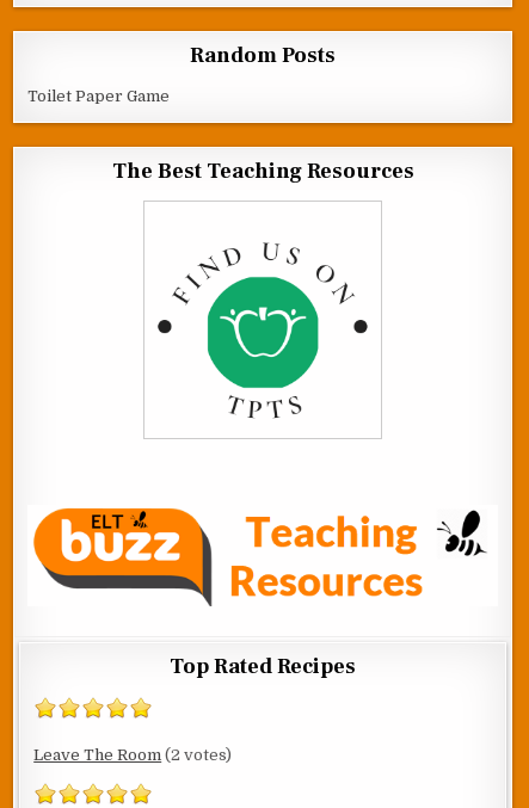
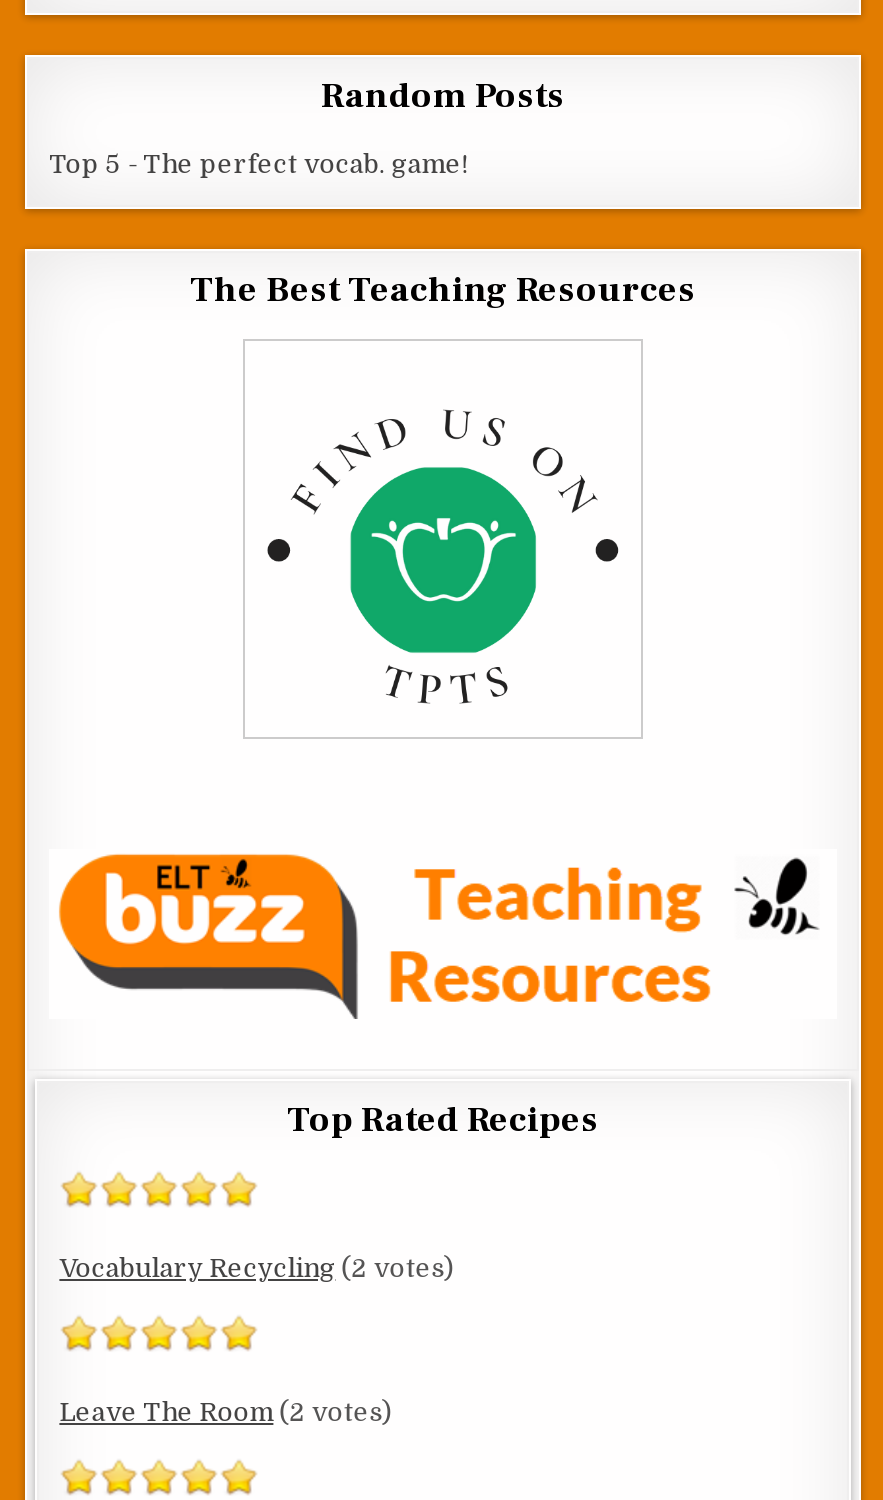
- Toilet Paper Game
+ Top 5 - The perfect vocab. game!

+ Vocabulary Recycling (2 votes)
